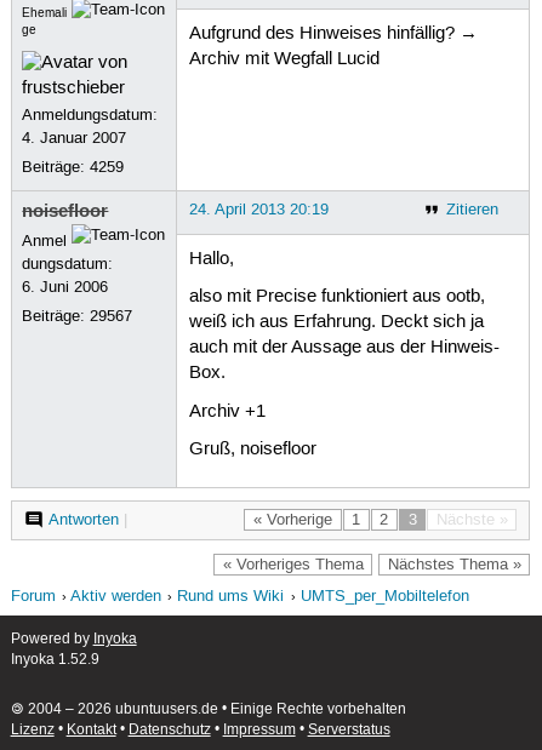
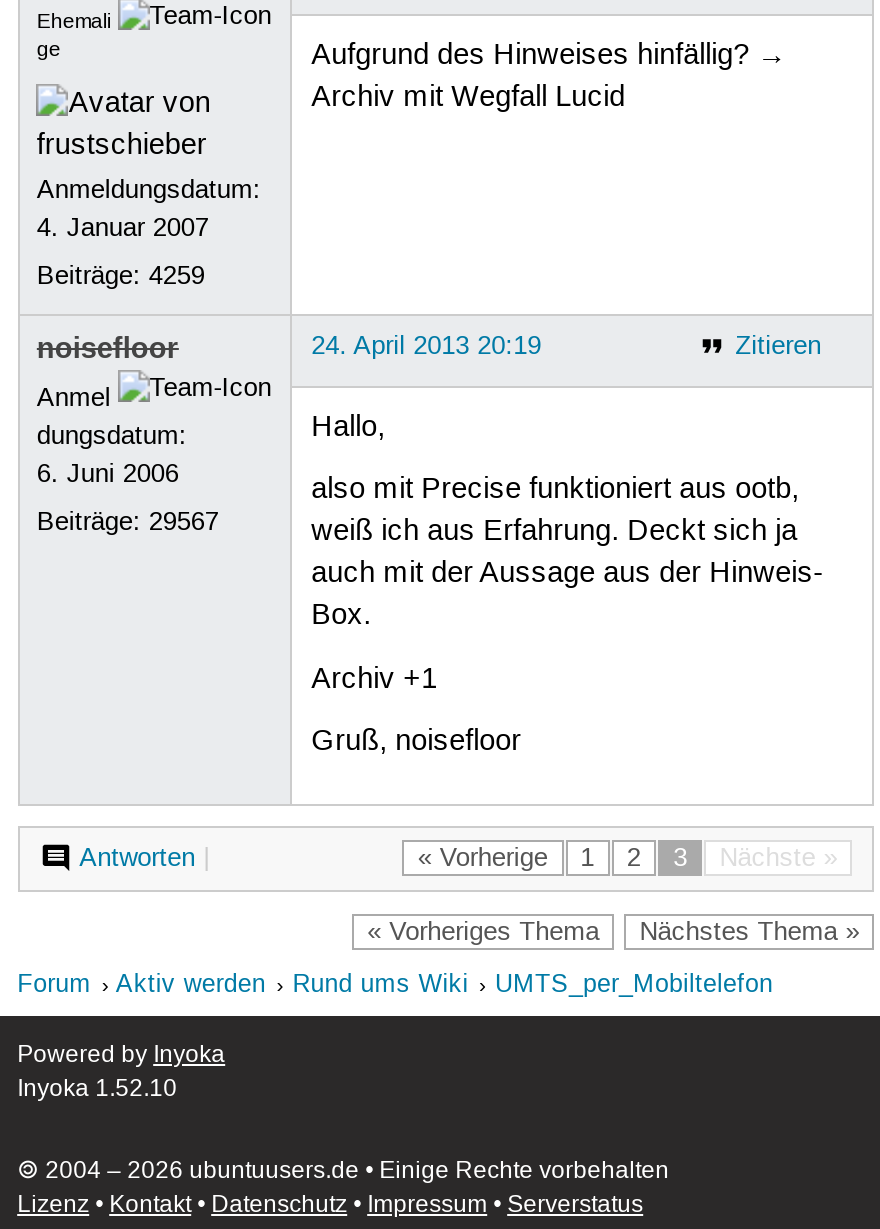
- Inyoka 1.52.9
+ Inyoka 1.52.10
